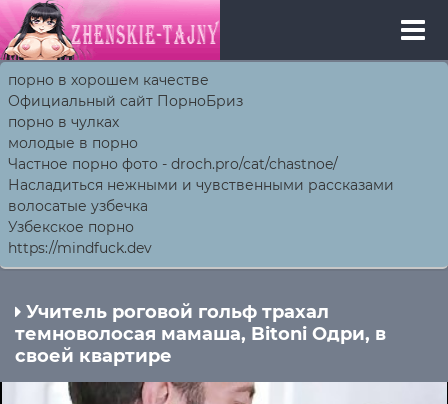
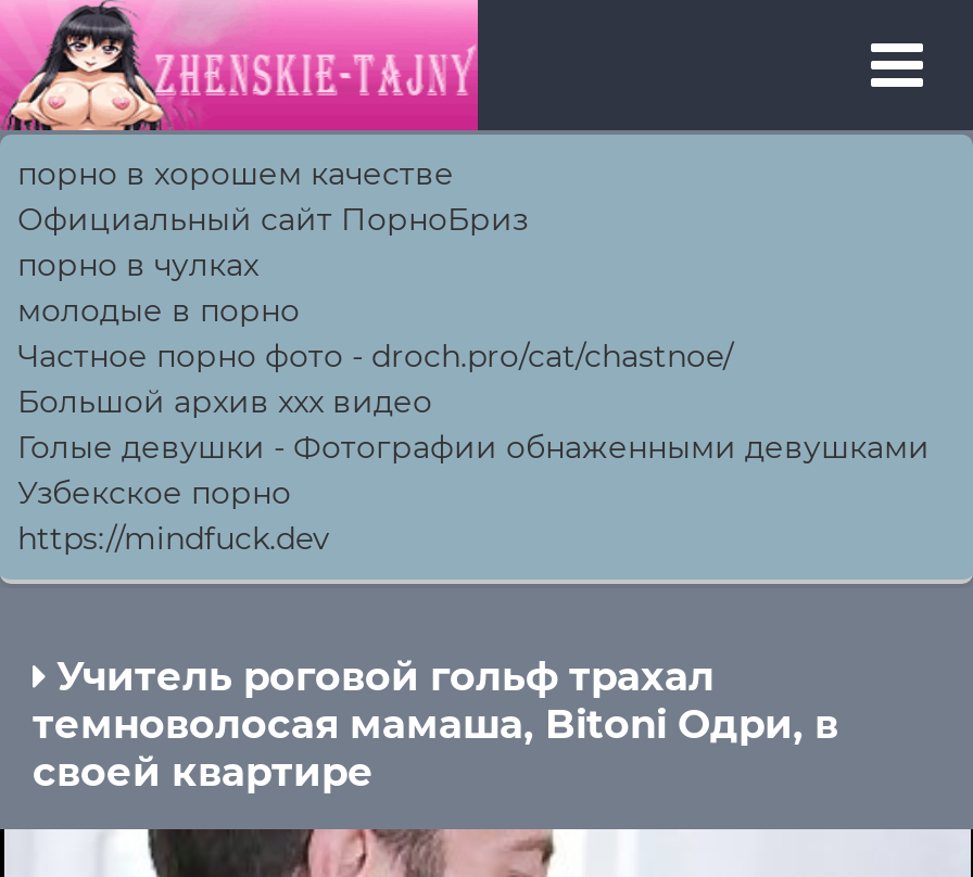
- Насладиться нежными и чувственными рассказами
- волосатые узбечка
+ Большой архив ххх видео
+ Голые девушки - Фотографии обнаженными девушками
